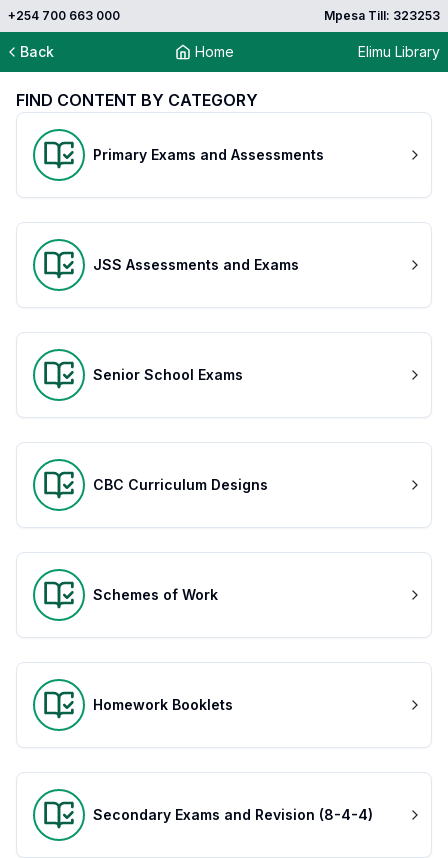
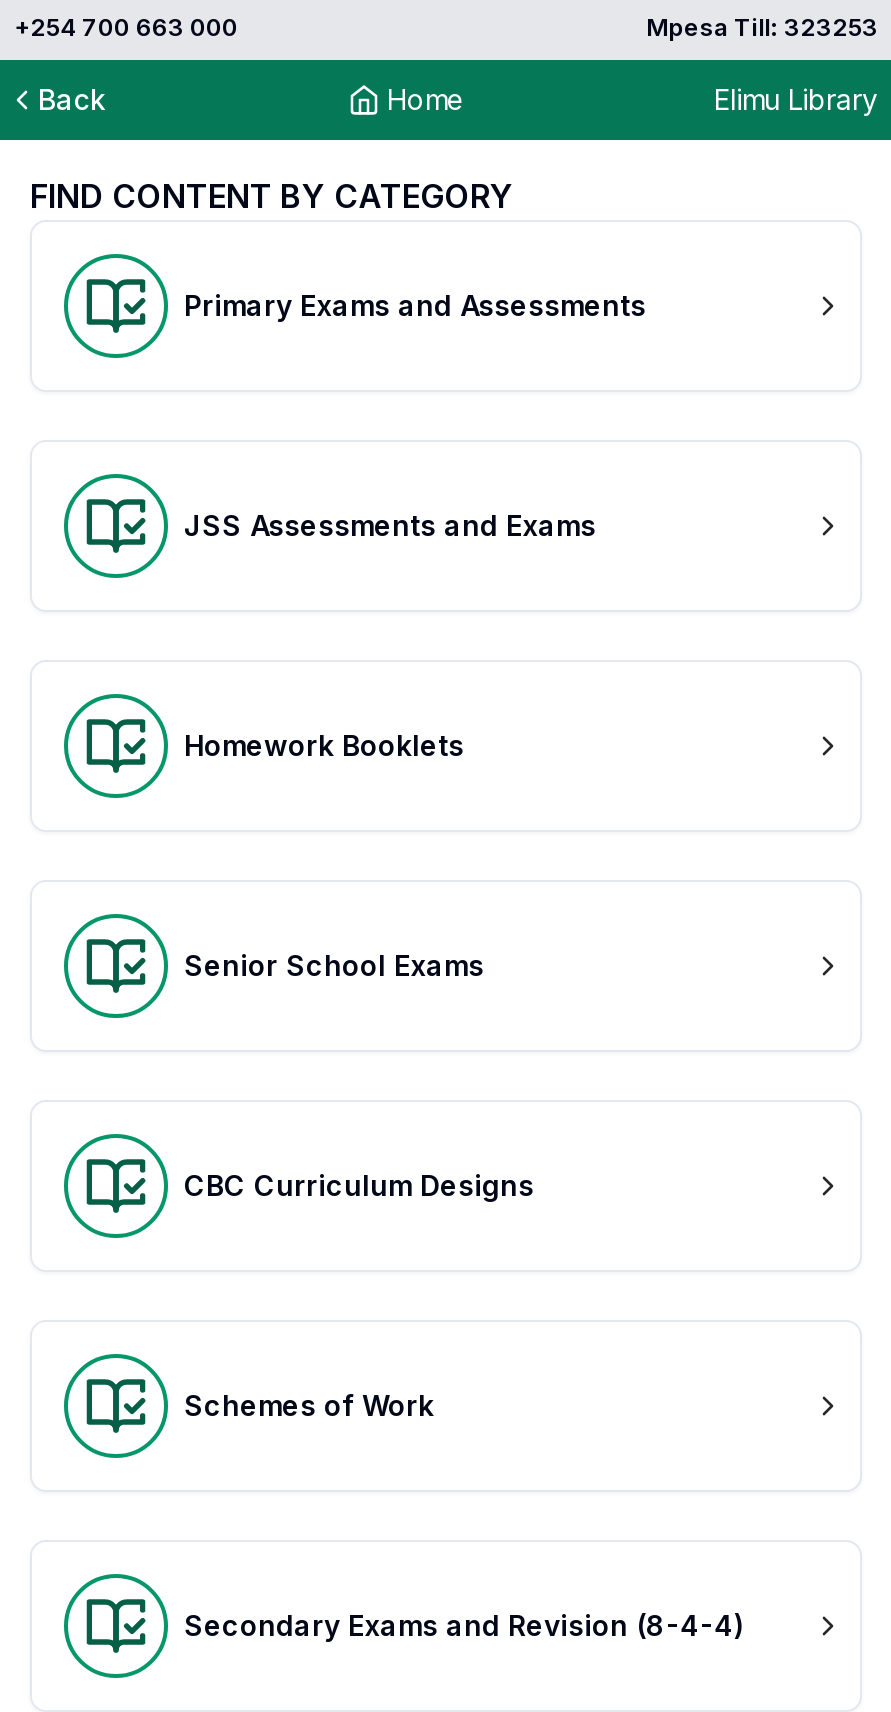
moved down: [image]

moved down: [image]

moved down: [image] | Senior School Exams | CBC Curriculum Designs | Schemes of Work

moved up: Homework Booklets
